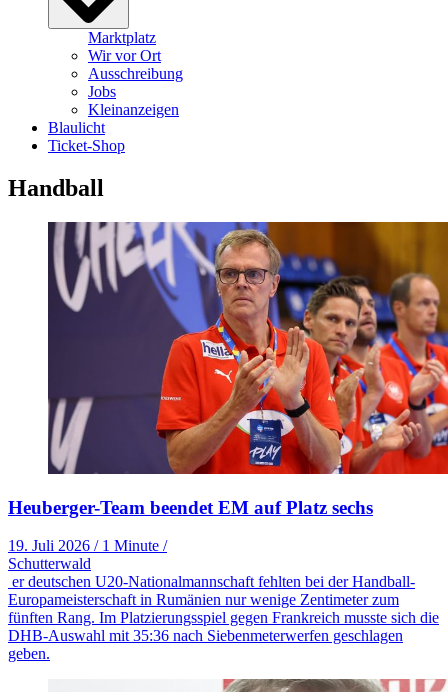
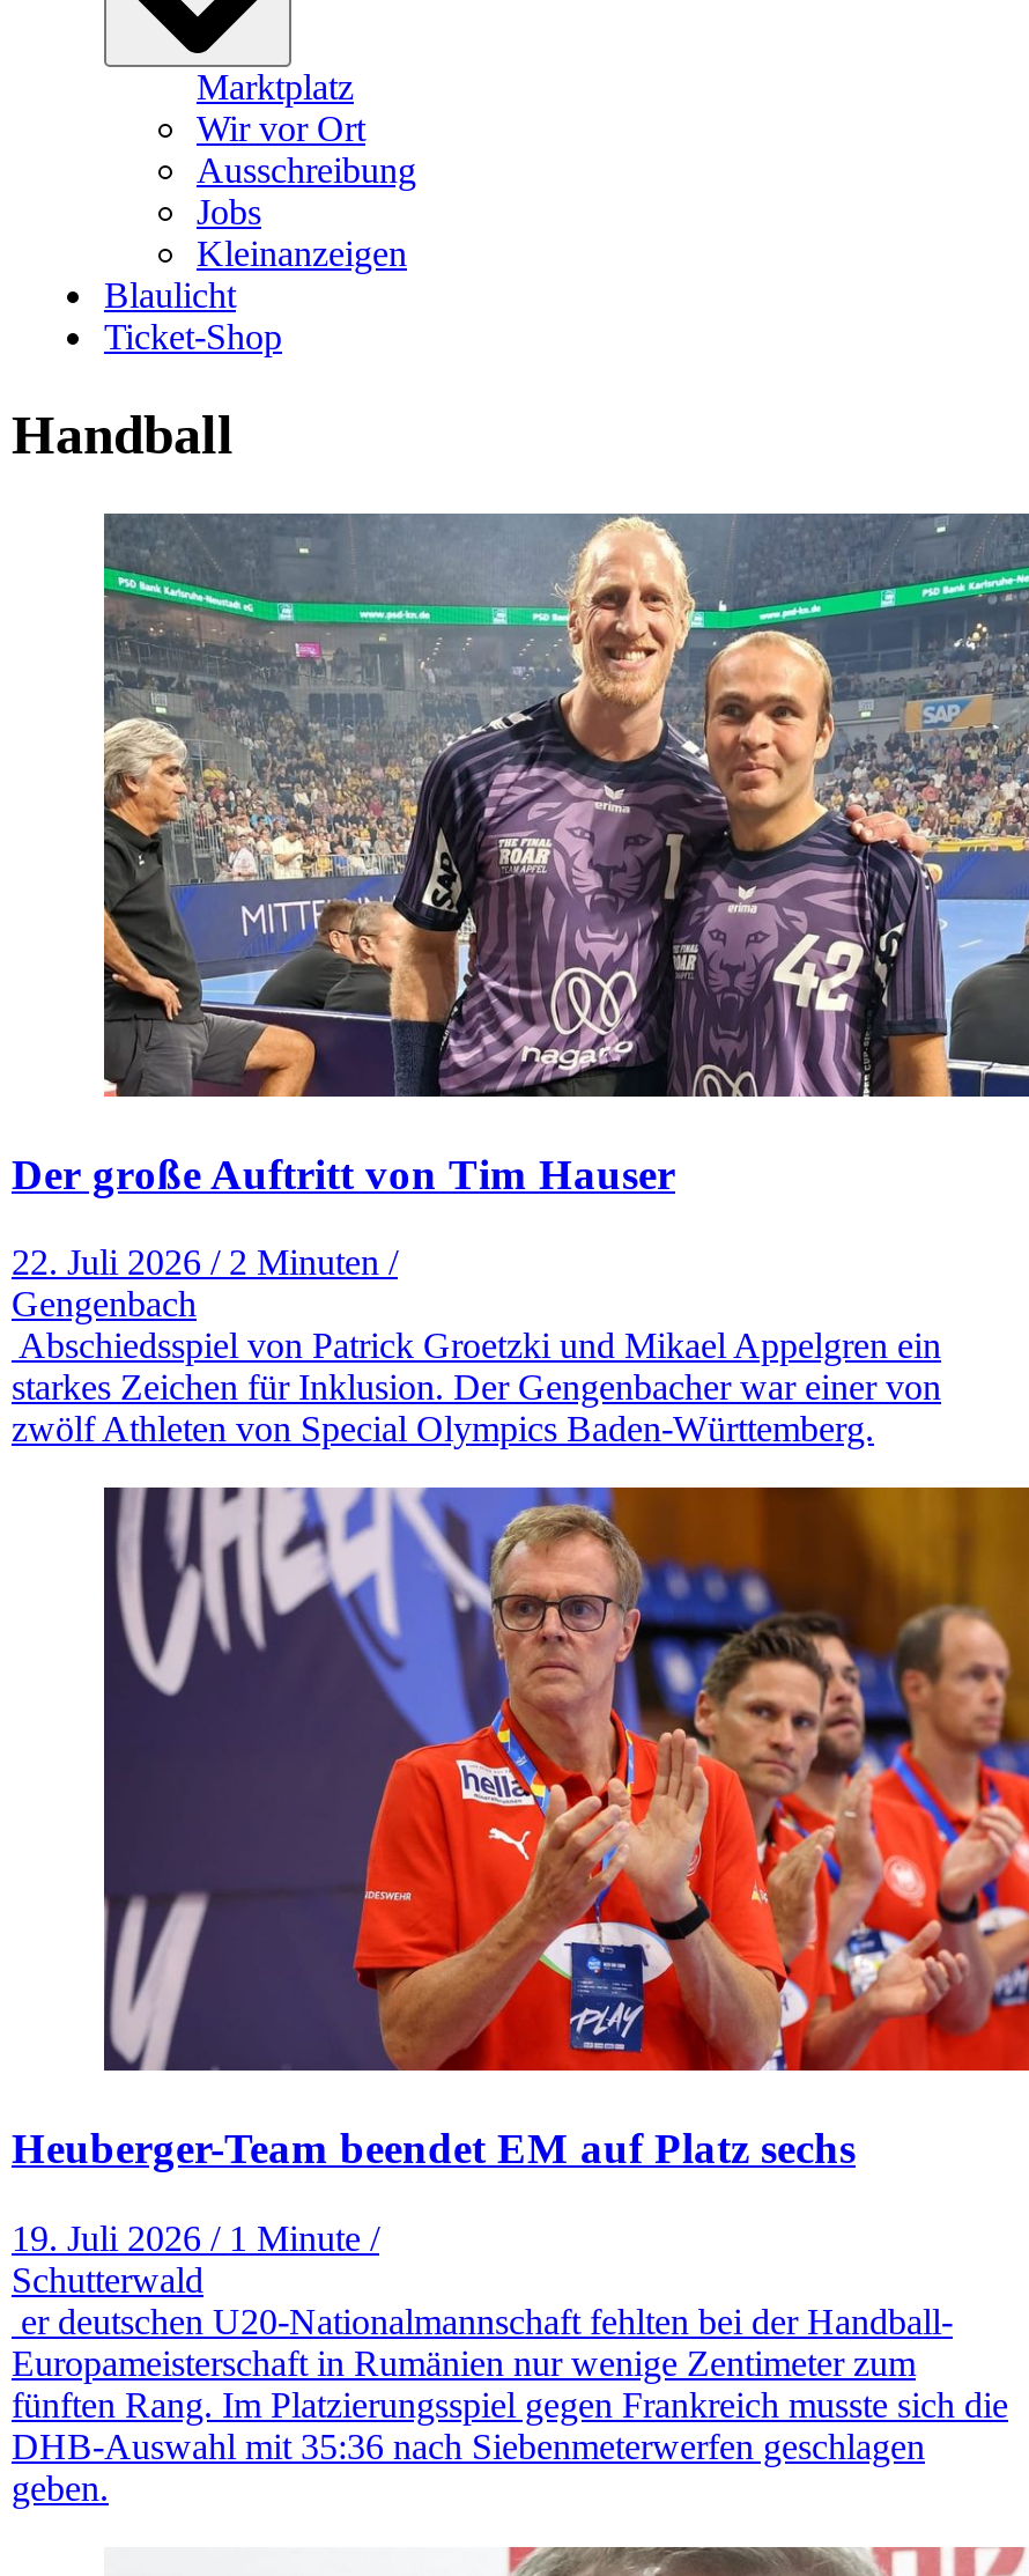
+ [image]
+ Der große Auftritt von Tim Hauser
+ 22. Juli 2026 / 2 Minuten /
+ Gengenbach
+ Abschiedsspiel von Patrick Groetzki und Mikael Appelgren ein
+ starkes Zeichen für Inklusion. Der Gengenbacher war einer von
+ zwölf Athleten von Special Olympics Baden-Württemberg.
